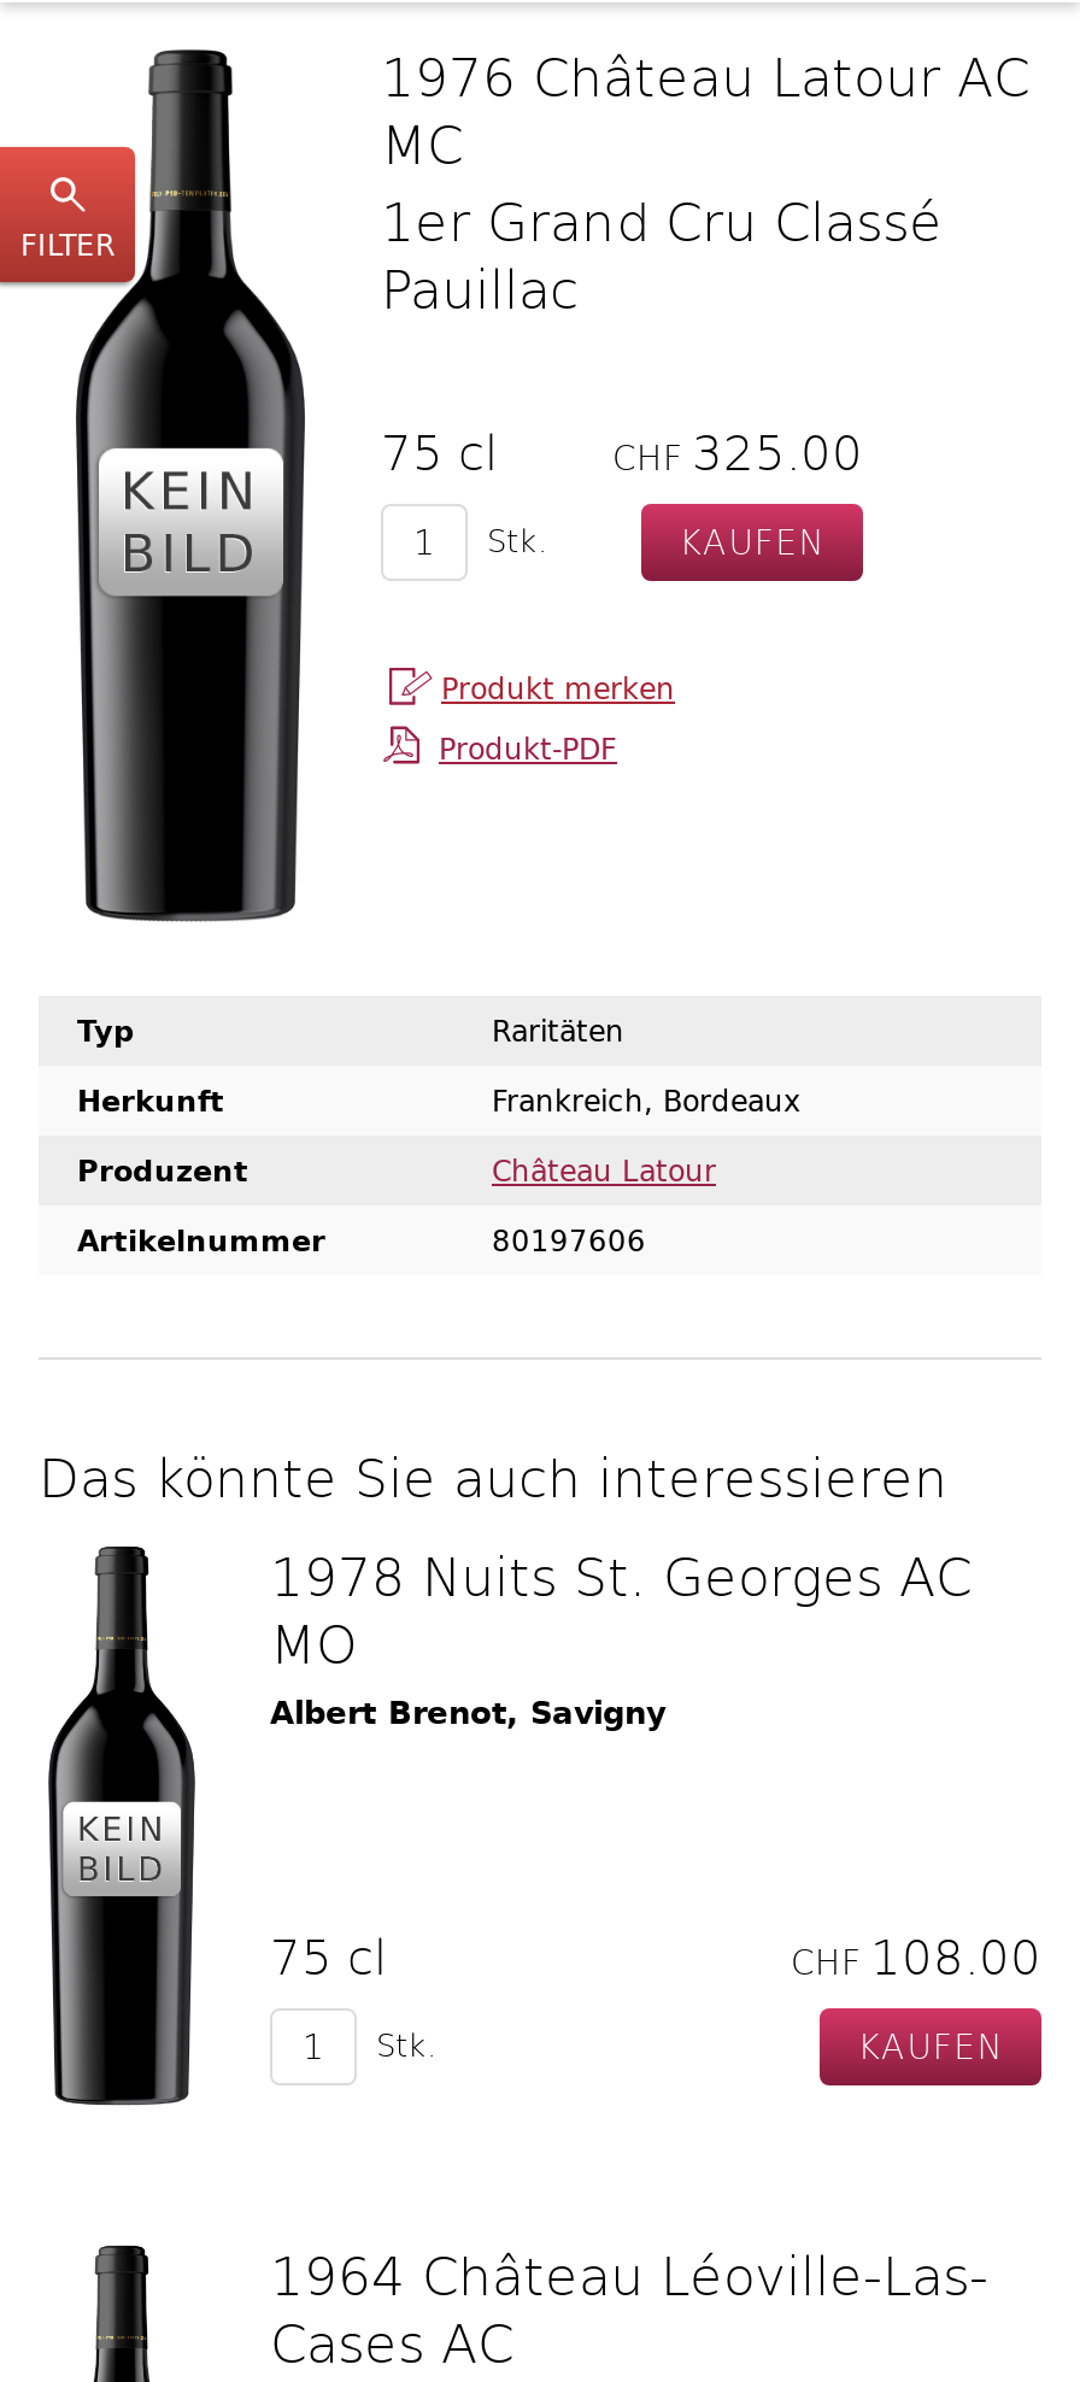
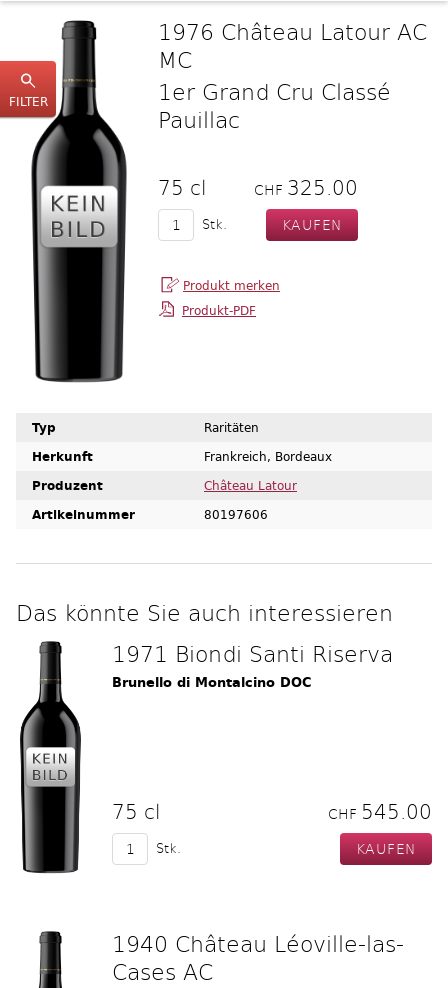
- 1978 Nuits St. Georges AC
- MO
- Albert Brenot, Savigny
+ 1971 Biondi Santi Riserva
+ Brunello di Montalcino DOC

- CHF 108.00
+ CHF 545.00

- 1964 Château Léoville-Las-
+ 1940 Château Léoville-las-
